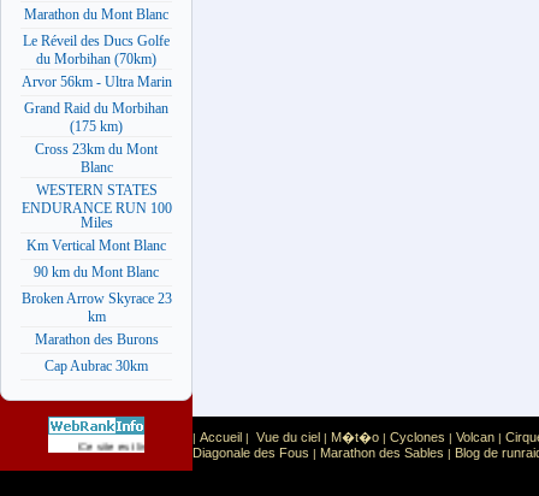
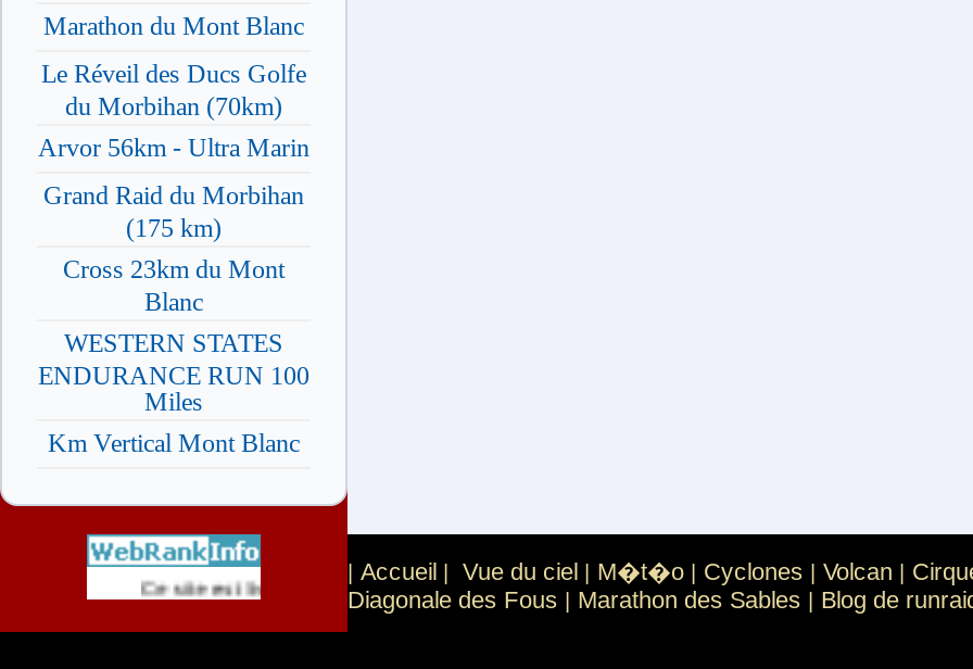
- 90 km du Mont Blanc
- Broken Arrow Skyrace 23
- km
- Marathon des Burons
- Cap Aubrac 30km
